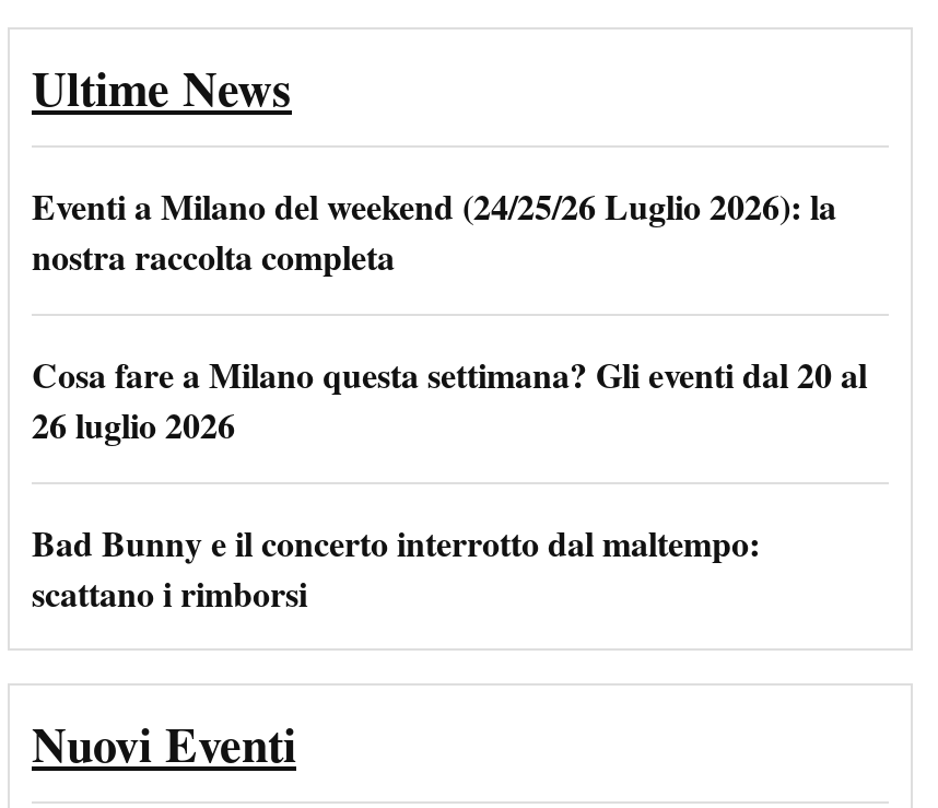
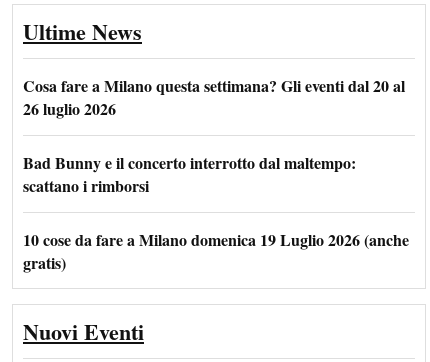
- Eventi a Milano del weekend (24/25/26 Luglio 2026): la
- nostra raccolta completa

moved up: Cosa fare a Milano questa settimana? Gli eventi dal 20 al | 26 luglio 2026 | Bad Bunny e il concerto interrotto dal maltempo: | scattano i rimborsi

+ 10 cose da fare a Milano domenica 19 Luglio 2026 (anche
+ gratis)
